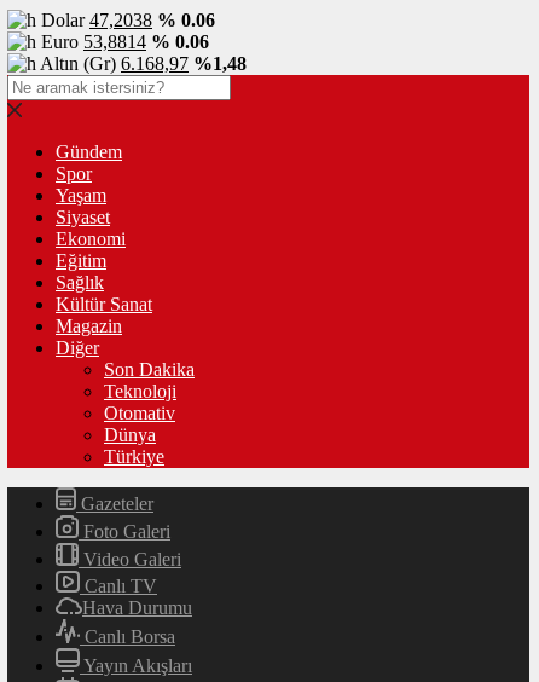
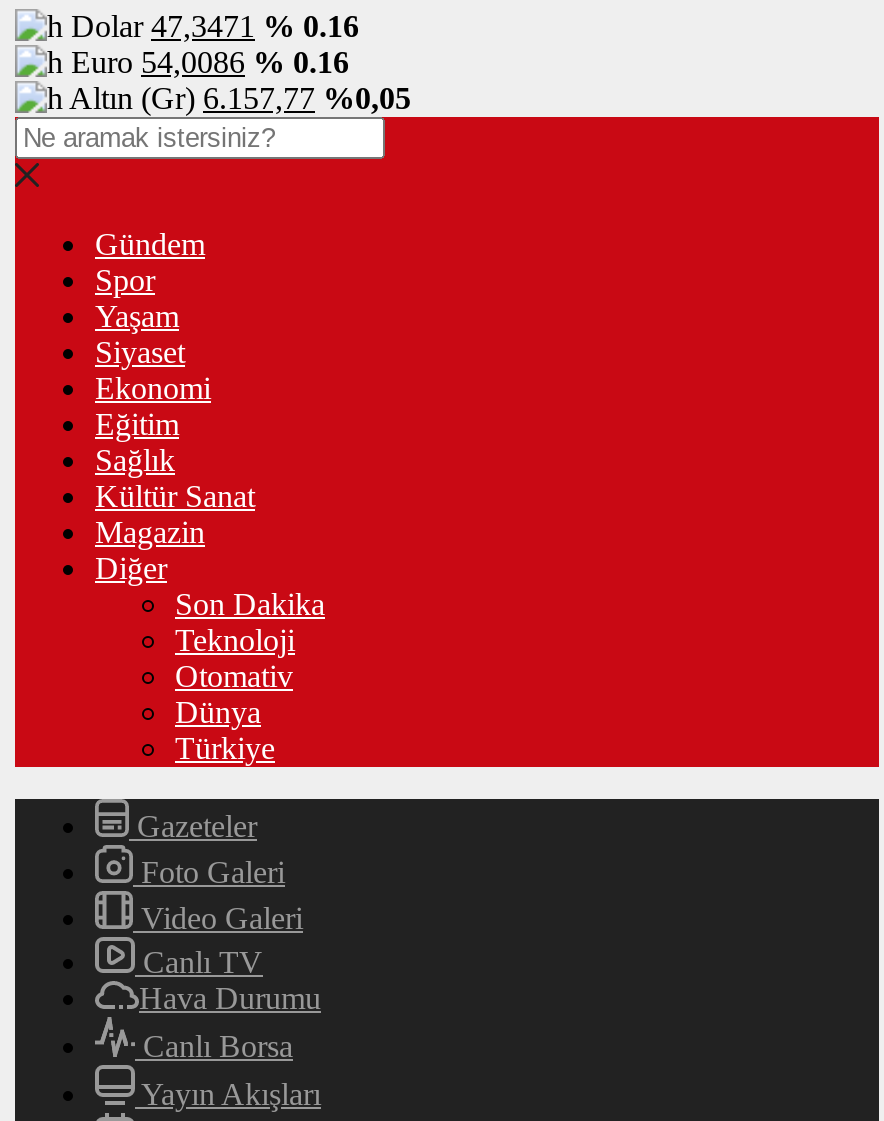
- Dolar 47,2038 % 0.06
+ Dolar 47,3471 % 0.16

- Euro 53,8814 % 0.06
+ Euro 54,0086 % 0.16

- Altın (Gr) 6.168,97 %1,48
+ Altın (Gr) 6.157,77 %0,05
